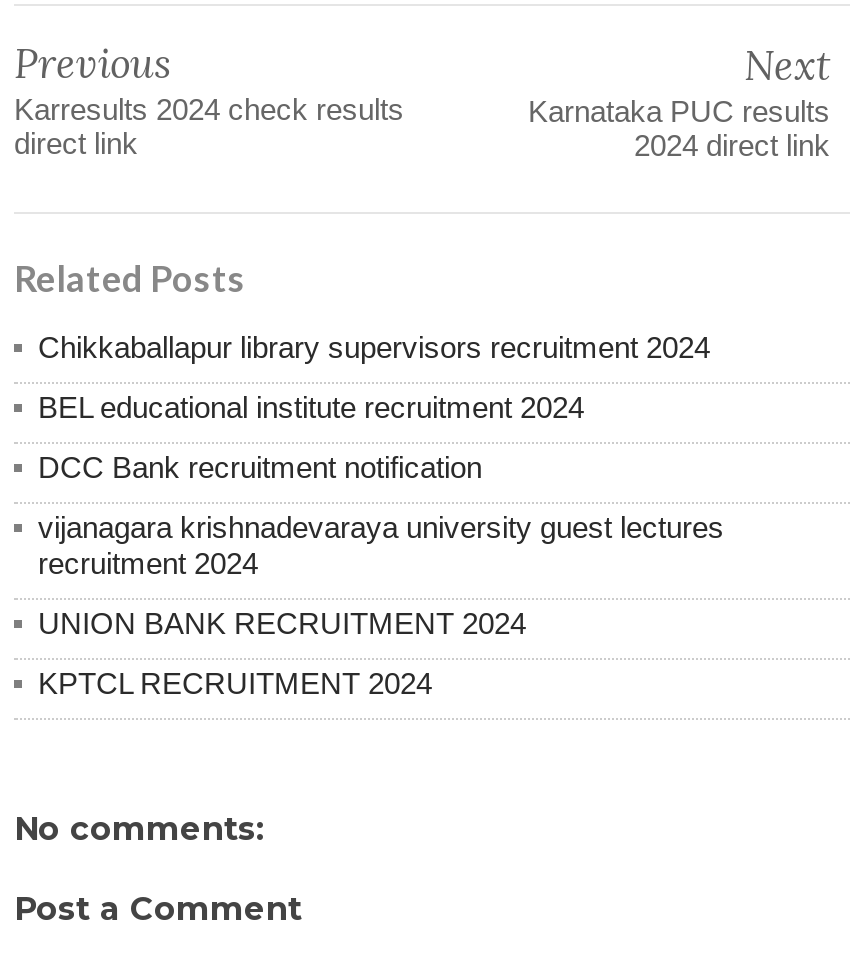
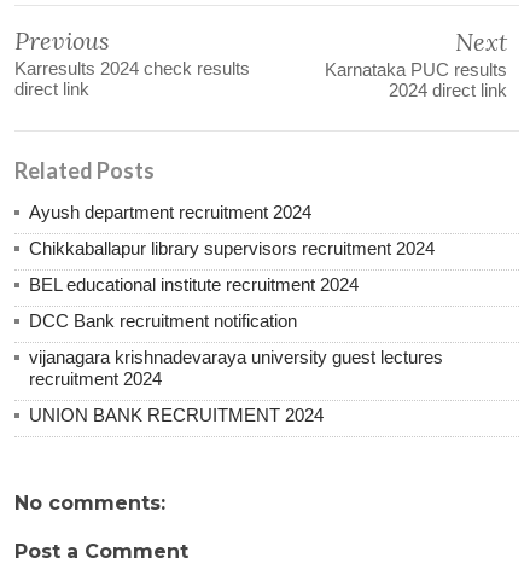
+ Ayush department recruitment 2024

moved down: Chikkaballapur library supervisors recruitment 2024 | BEL educational institute recruitment 2024 | DCC Bank recruitment notification | vijanagara krishnadevaraya university guest lectures | recruitment 2024 | UNION BANK RECRUITMENT 2024

- KPTCL RECRUITMENT 2024
